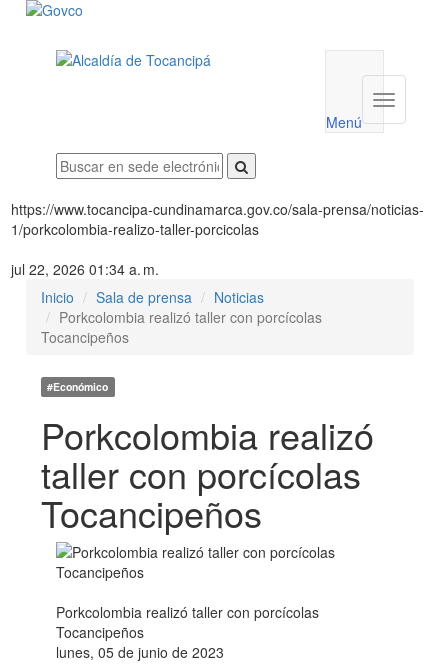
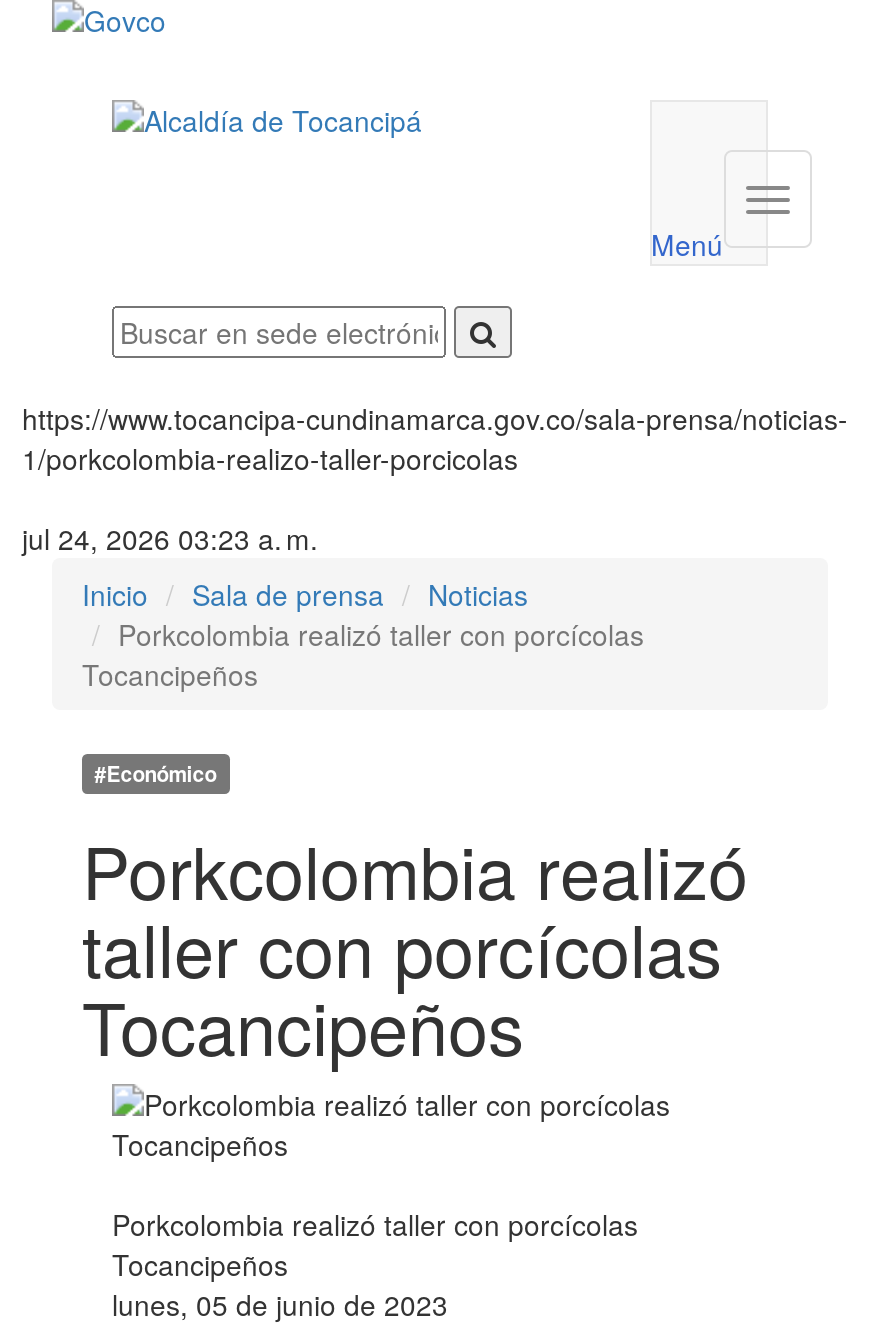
- jul 22, 2026 01:34 a. m.
+ jul 24, 2026 03:23 a. m.
